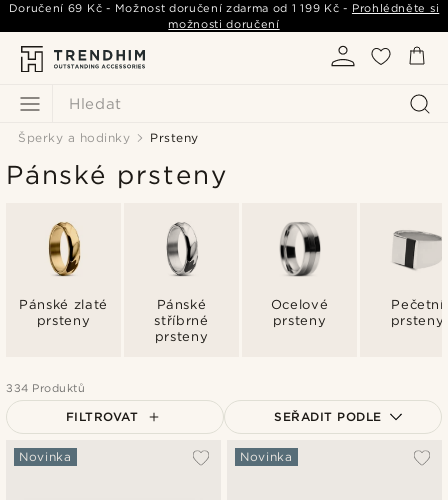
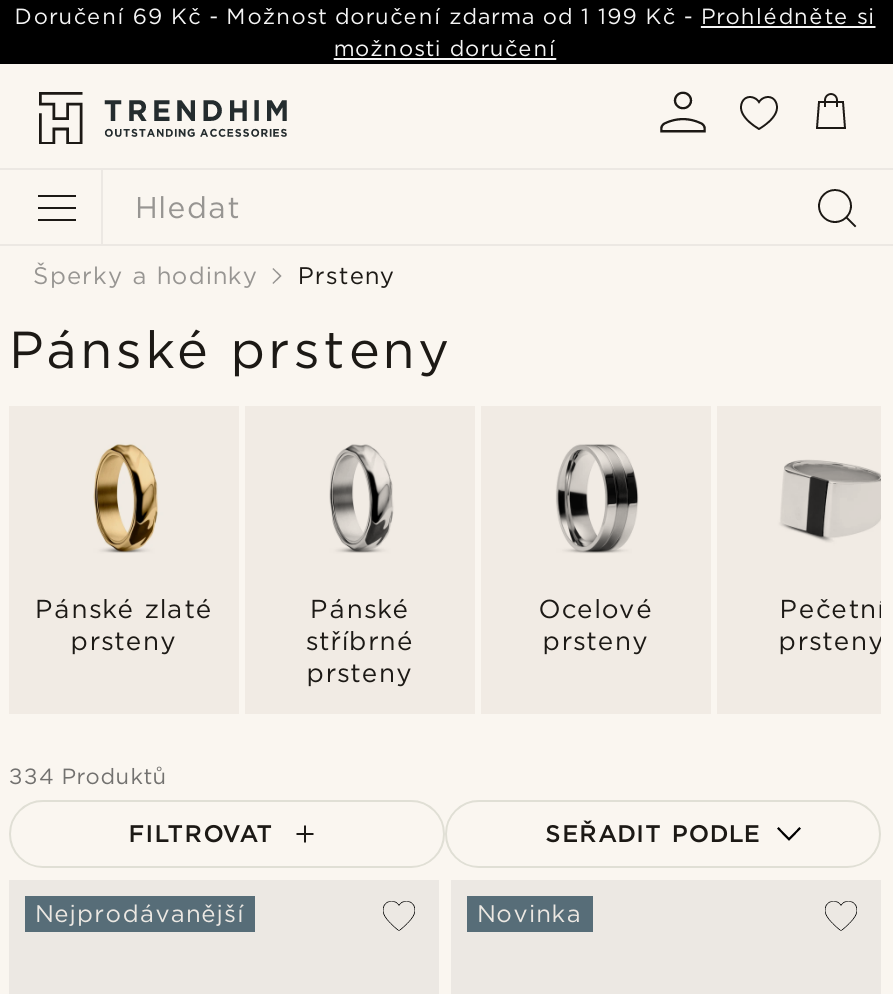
- Novinka
+ Nejprodávanější
